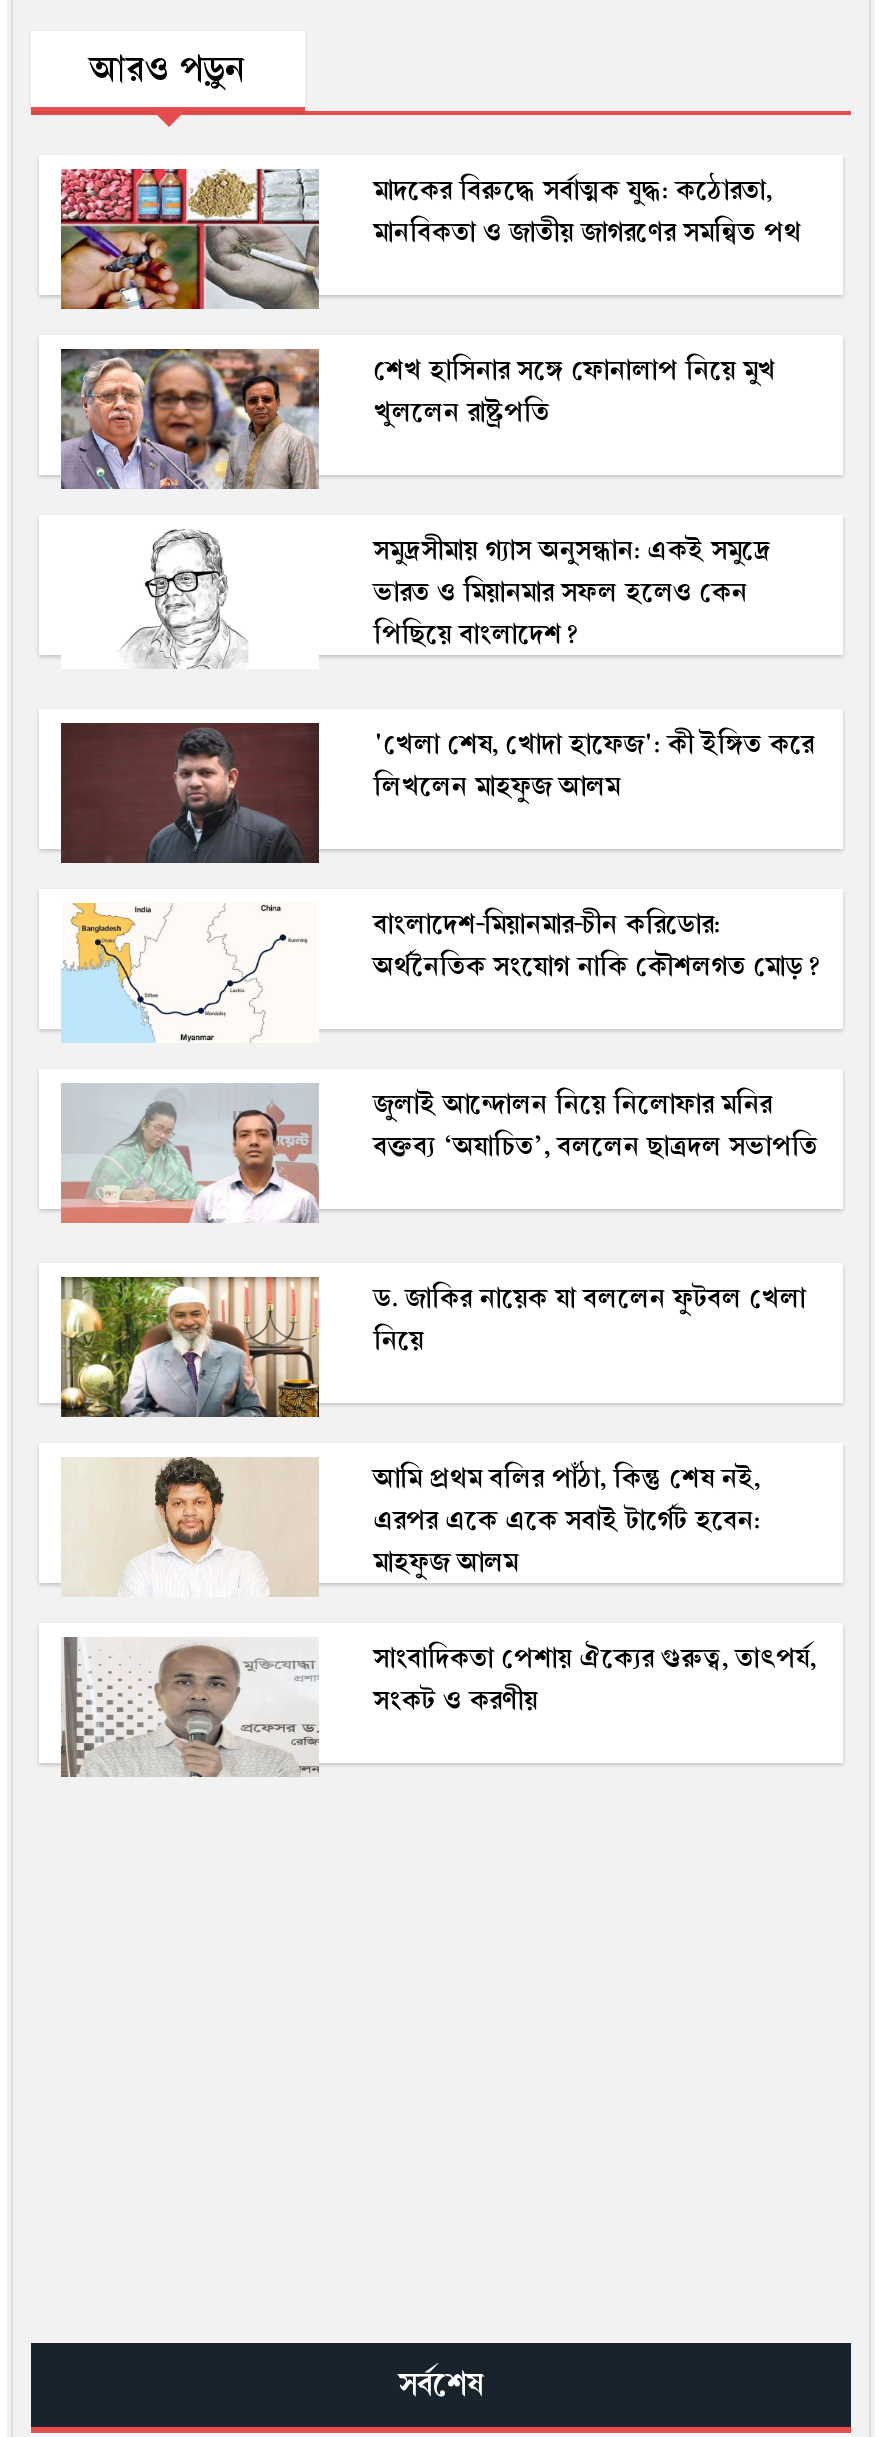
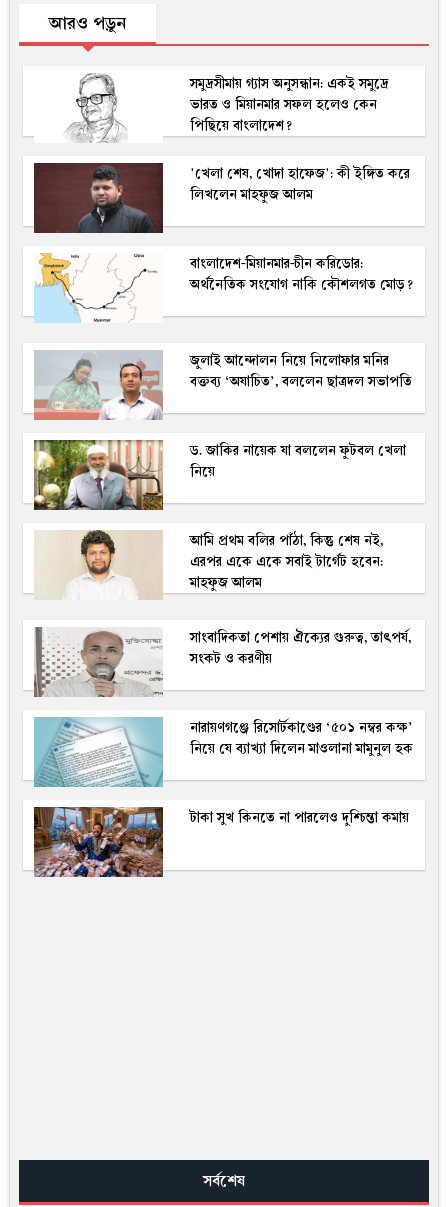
- [image]
- মাদকের বিরুদ্ধে সর্বাত্মক যুদ্ধ: কঠোরতা,
- মানবিকতা ও জাতীয় জাগরণের সমন্বিত পথ

- [image]
- শেখ হাসিনার সঙ্গে ফোনালাপ নিয়ে মুখ
- খুললেন রাষ্ট্রপতি

moved up: সমুদ্রসীমায় গ্যাস অনুসন্ধান: একই সমুদ্রে | ভারত ও মিয়ানমার সফল হলেও কেন | পিছিয়ে বাংলাদেশ?

moved up: [image] | 'খেলা শেষ, খোদা হাফেজ': কী ইঙ্গিত করে | লিখলেন মাহফুজ আলম | বাংলাদেশ-মিয়ানমার-চীন করিডোর: | অর্থনৈতিক সংযোগ নাকি কৌশলগত মোড়?

moved up: [image] | জুলাই আন্দোলন নিয়ে নিলোফার মনির | বক্তব্য ‘অযাচিত’, বললেন ছাত্রদল সভাপতি

moved up: [image] | ড. জাকির নায়েক যা বললেন ফুটবল খেলা | নিয়ে | আমি প্রথম বলির পাঁঠা, কিন্তু শেষ নই, | এরপর একে একে সবাই টার্গেট হবেন: | মাহফুজ আলম

moved up: [image] | সাংবাদিকতা পেশায় ঐক্যের গুরুত্ব, তাৎপর্য, | সংকট ও করণীয়

+ [image]
+ নারায়ণগঞ্জে রিসোর্টকাণ্ডের ‘৫০১ নম্বর কক্ষ’
+ নিয়ে যে ব্যাখ্যা দিলেন মাওলানা মামুনুল হক

+ [image]
+ টাকা সুখ কিনতে না পারলেও দুশ্চিন্তা কমায়
